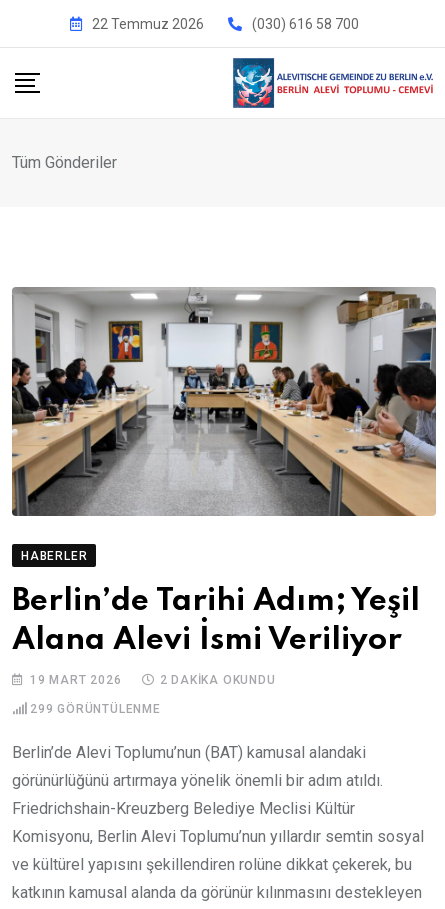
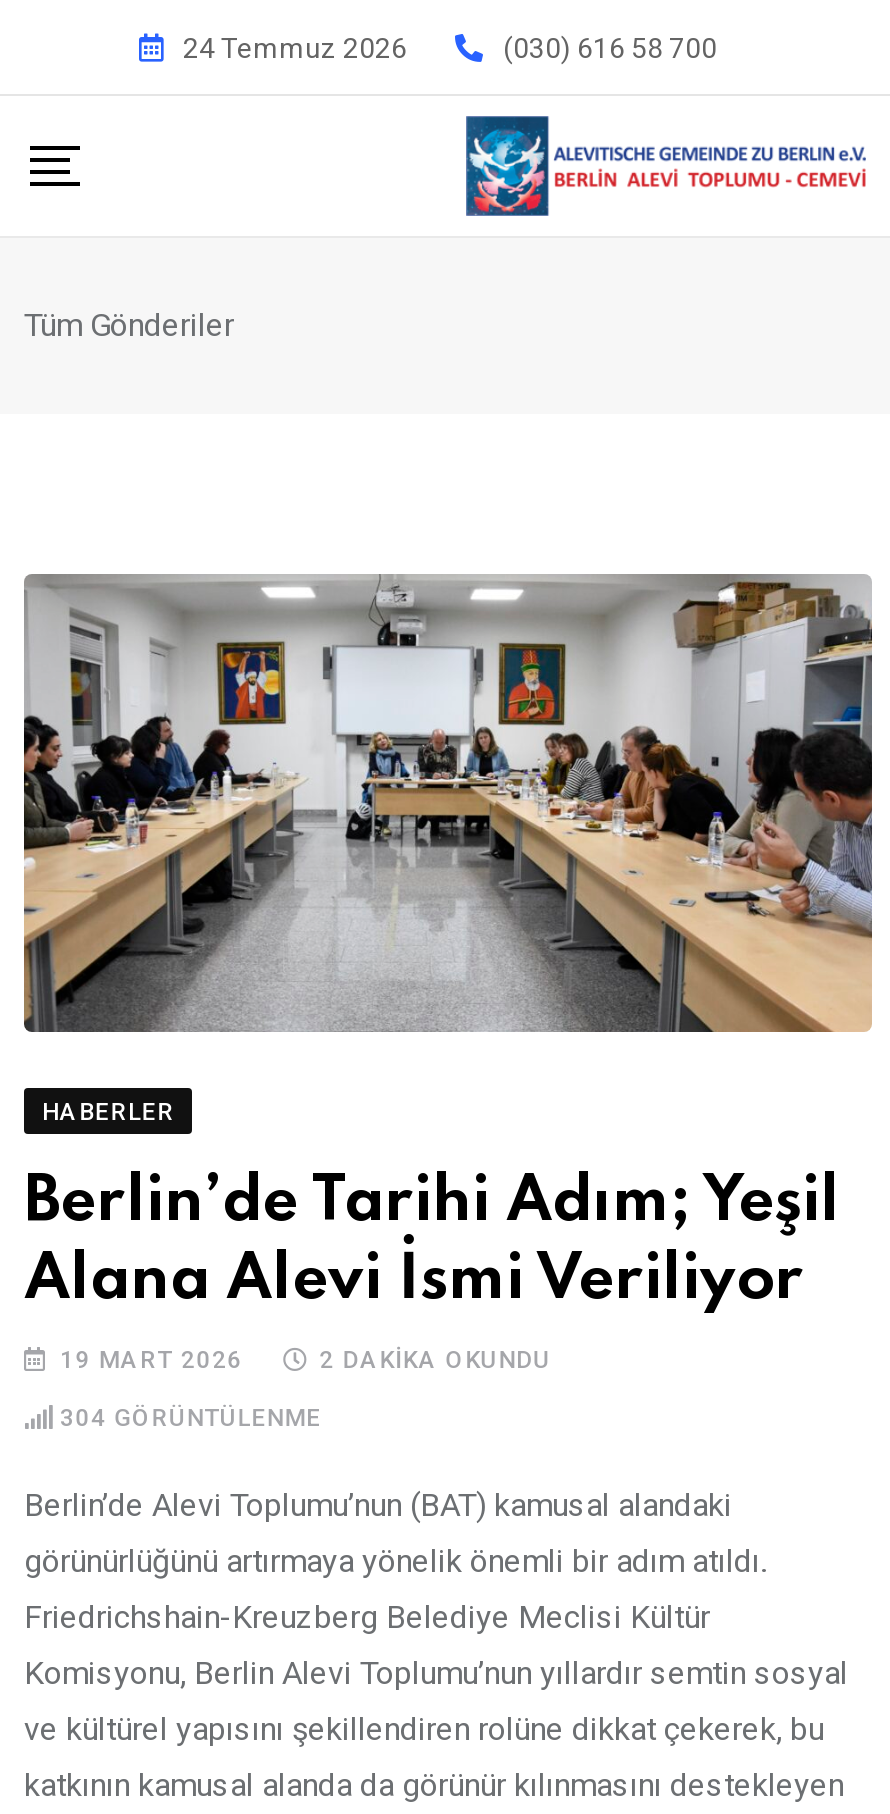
- 22 Temmuz 2026
+ 24 Temmuz 2026

- 299 GÖRÜNTÜLENME
+ 304 GÖRÜNTÜLENME
